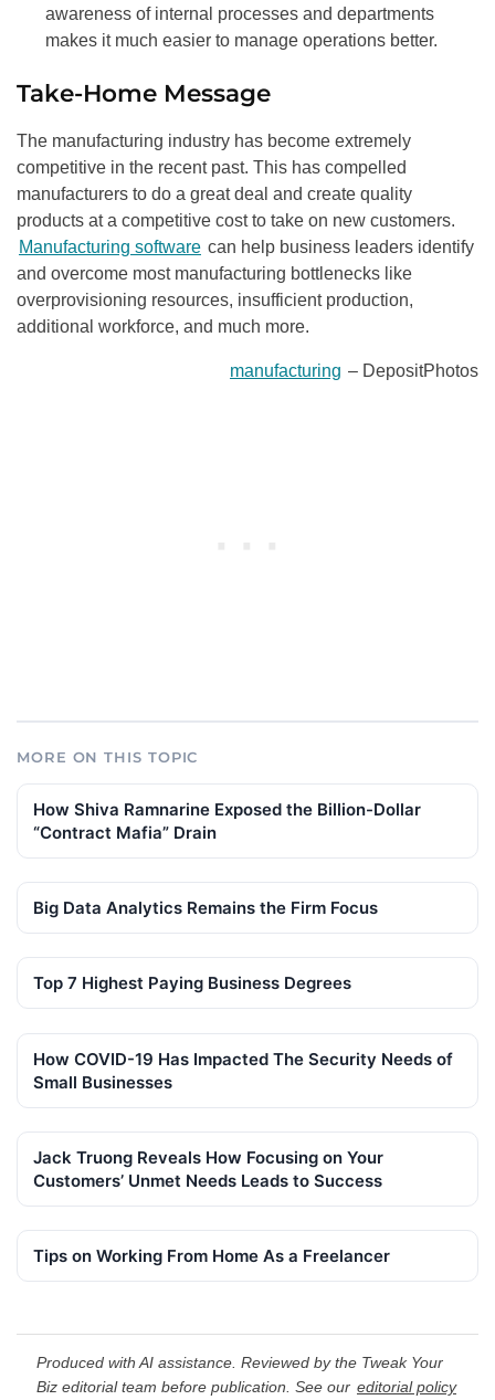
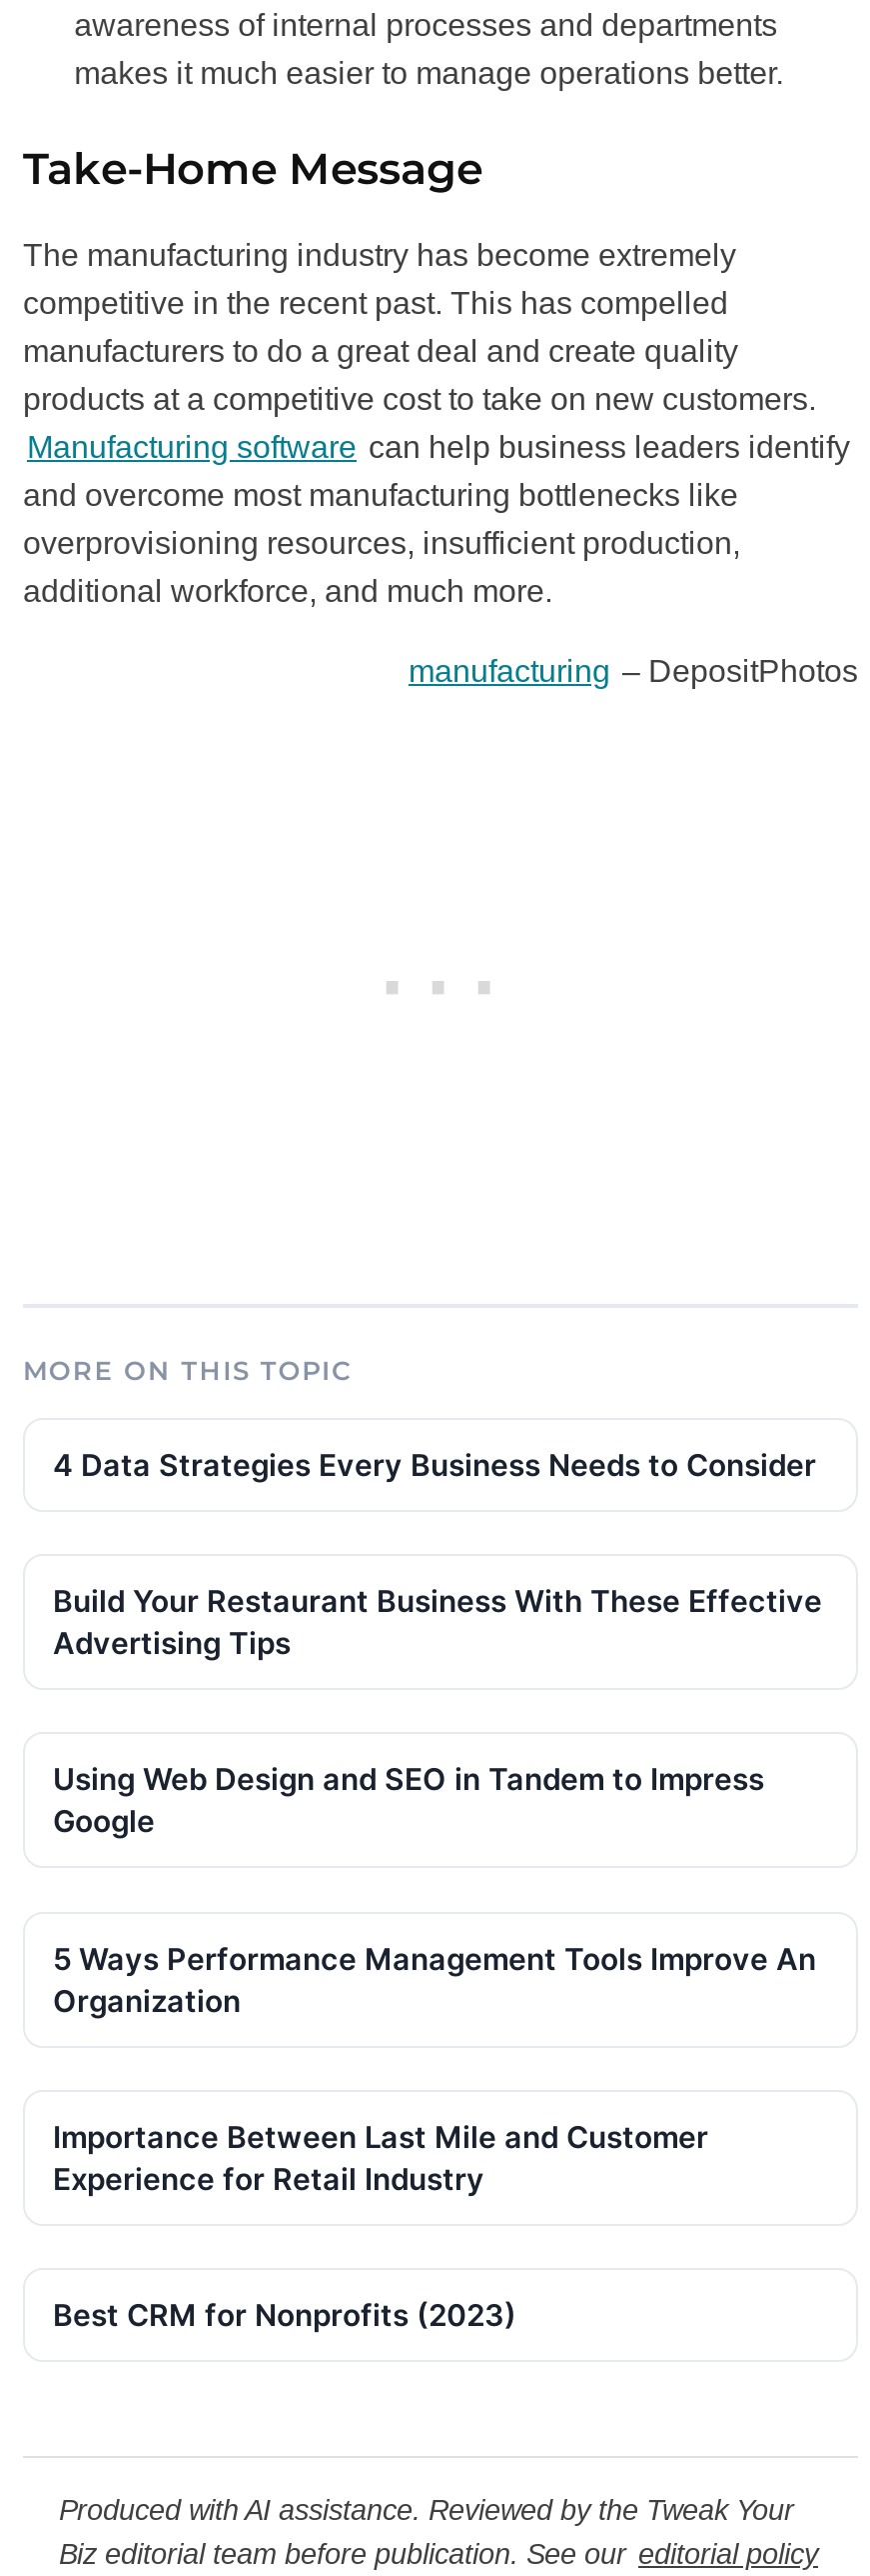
- How Shiva Ramnarine Exposed the Billion-Dollar
- “Contract Mafia” Drain
+ 4 Data Strategies Every Business Needs to Consider

- Big Data Analytics Remains the Firm Focus
+ Build Your Restaurant Business With These Effective
+ Advertising Tips

- Top 7 Highest Paying Business Degrees
+ Using Web Design and SEO in Tandem to Impress
+ Google

- How COVID-19 Has Impacted The Security Needs of
- Small Businesses
+ 5 Ways Performance Management Tools Improve An
+ Organization

- Jack Truong Reveals How Focusing on Your
- Customers’ Unmet Needs Leads to Success
+ Importance Between Last Mile and Customer
+ Experience for Retail Industry

- Tips on Working From Home As a Freelancer
+ Best CRM for Nonprofits (2023)
